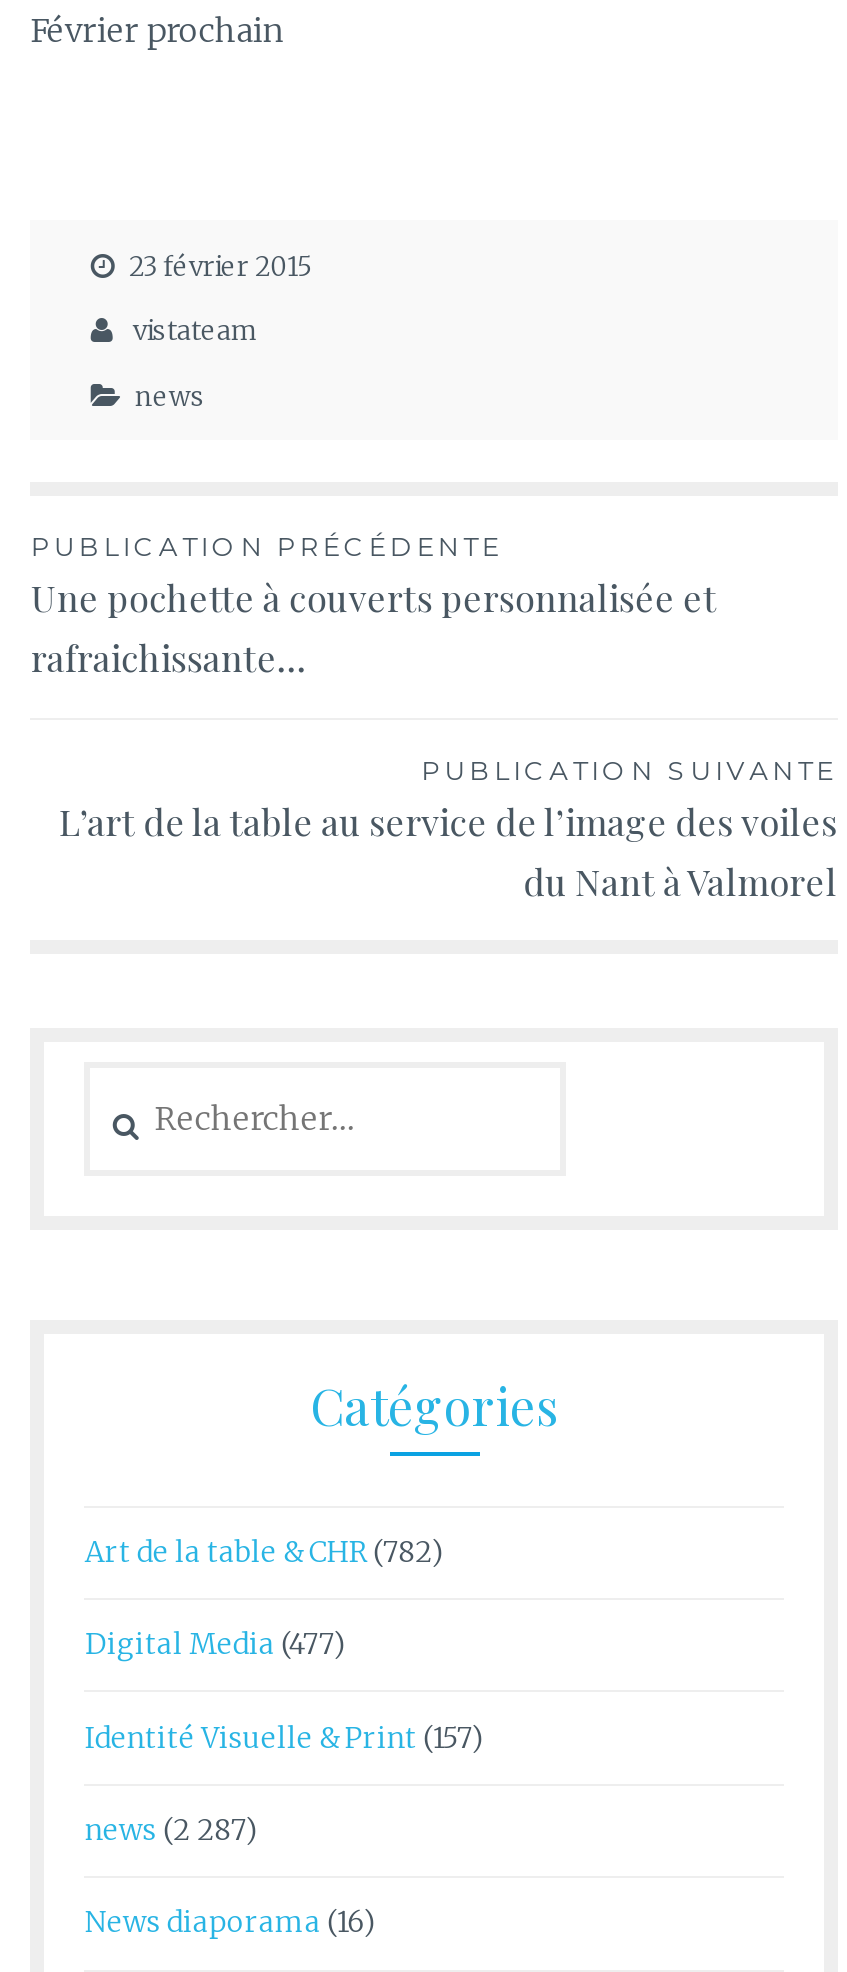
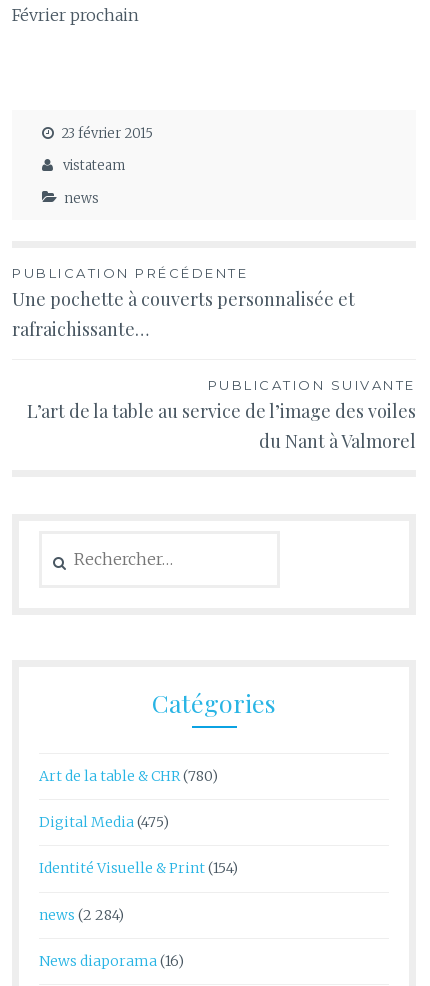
- Art de la table & CHR (782)
+ Art de la table & CHR (780)

- Digital Media (477)
+ Digital Media (475)

- Identité Visuelle & Print (157)
+ Identité Visuelle & Print (154)

- news (2 287)
+ news (2 284)
